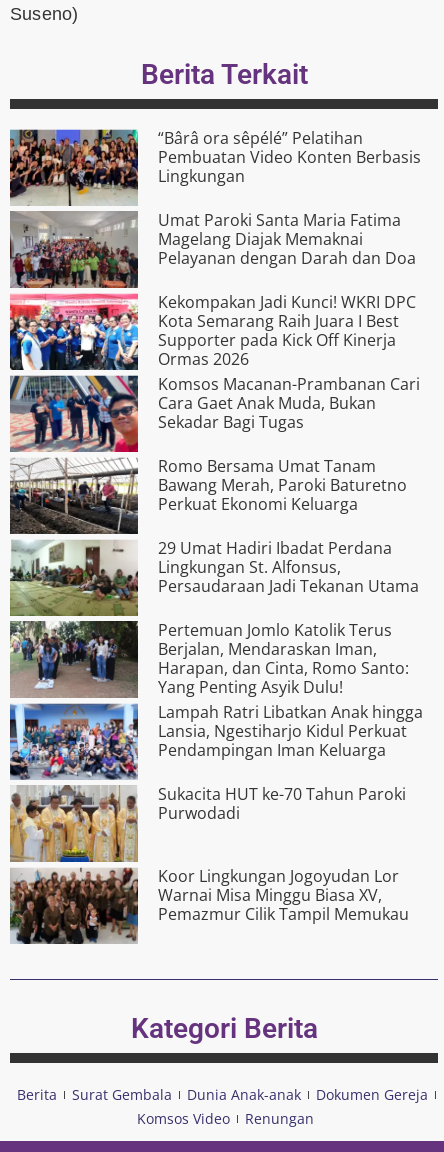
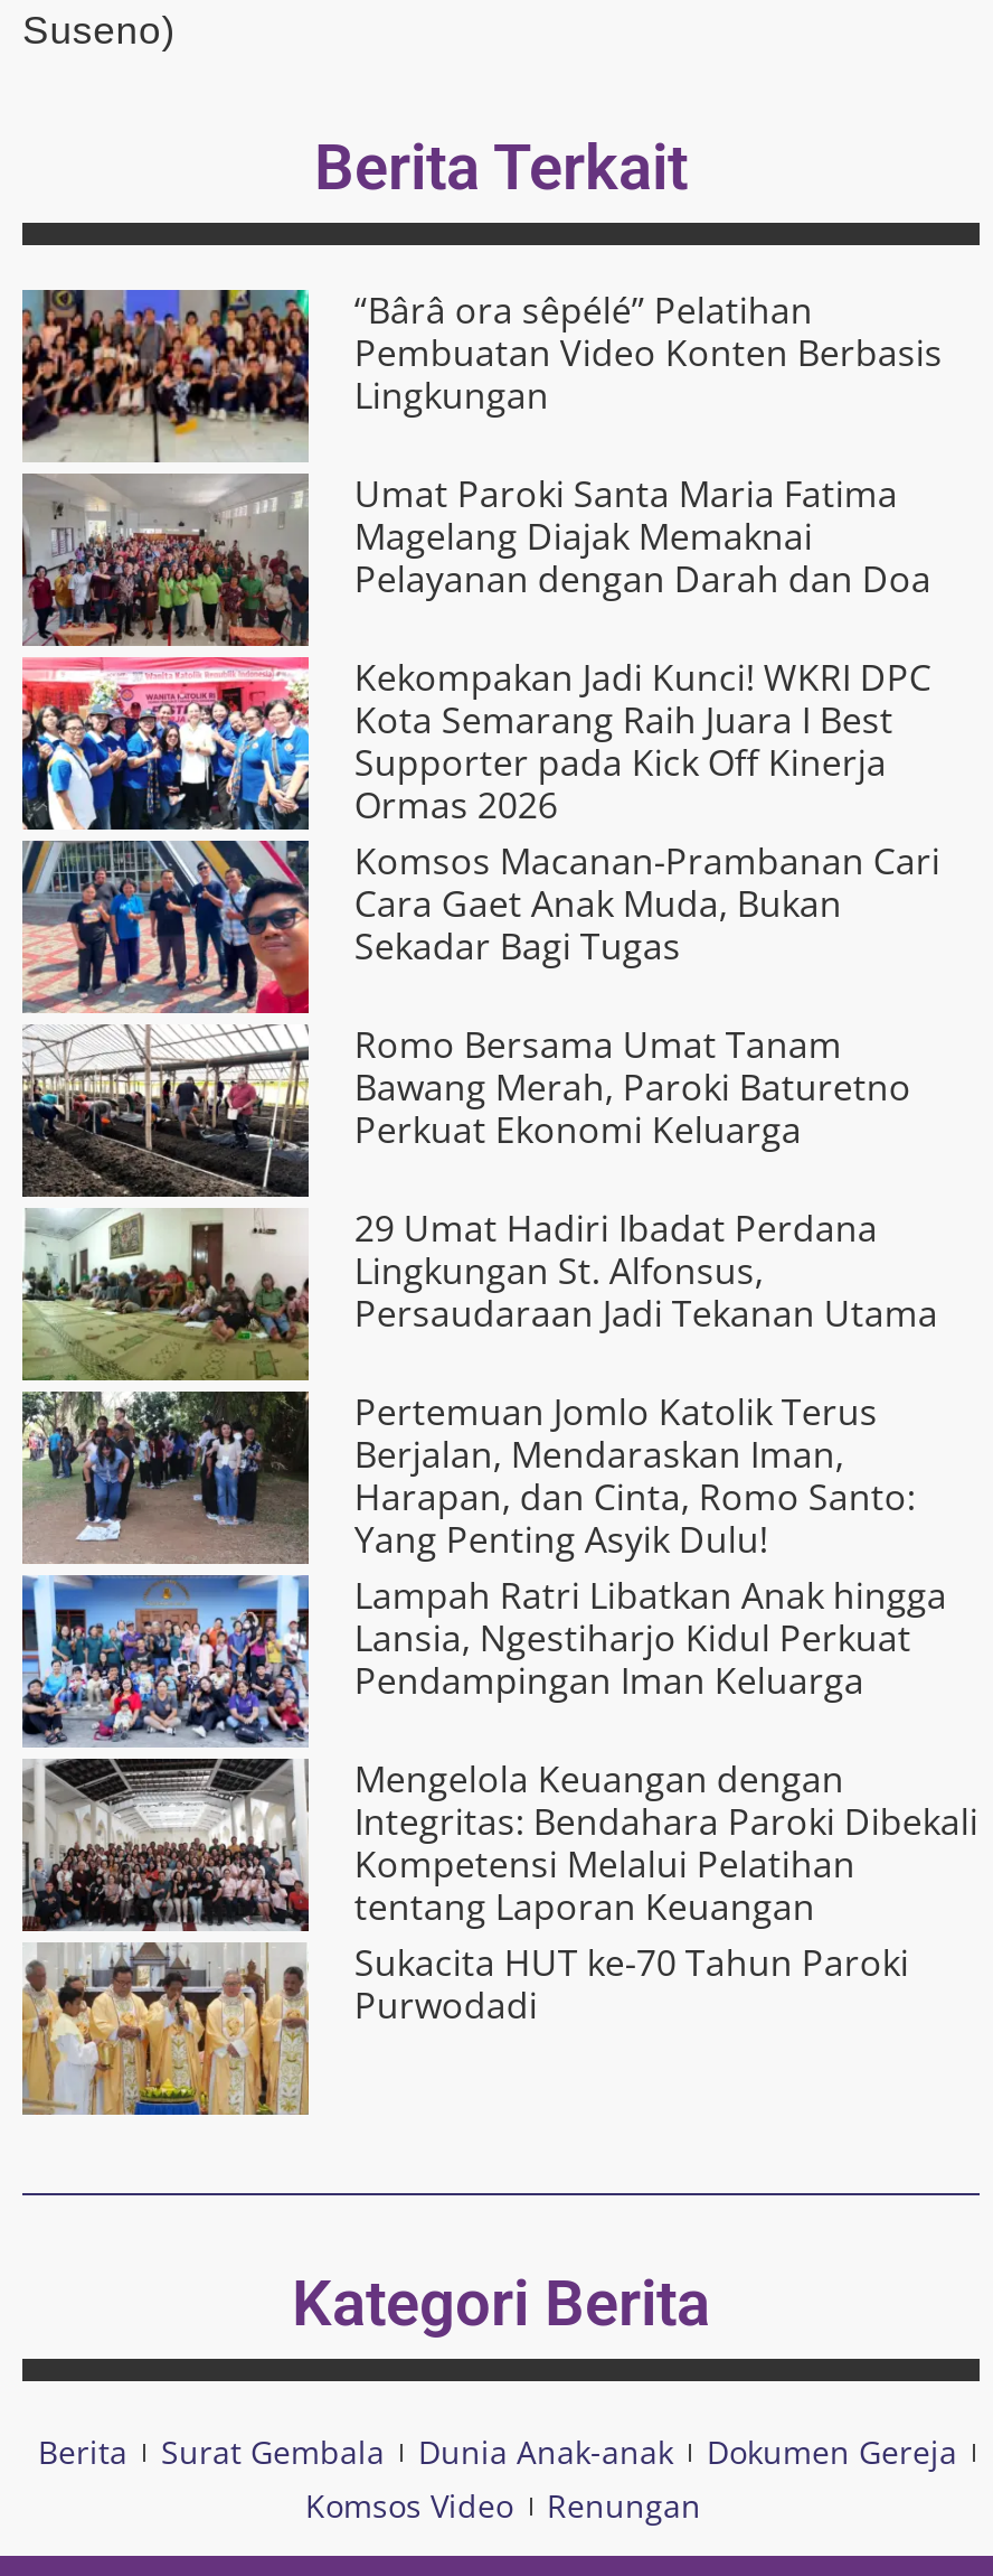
+ [image]
+ Mengelola Keuangan dengan
+ Integritas: Bendahara Paroki Dibekali
+ Kompetensi Melalui Pelatihan
+ tentang Laporan Keuangan

moved down: Sukacita HUT ke-70 Tahun Paroki | Purwodadi

- [image]
- Koor Lingkungan Jogoyudan Lor
- Warnai Misa Minggu Biasa XV,
- Pemazmur Cilik Tampil Memukau
